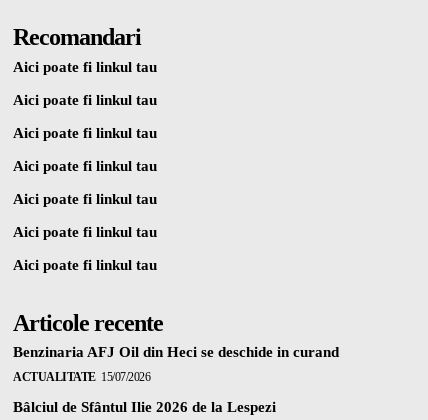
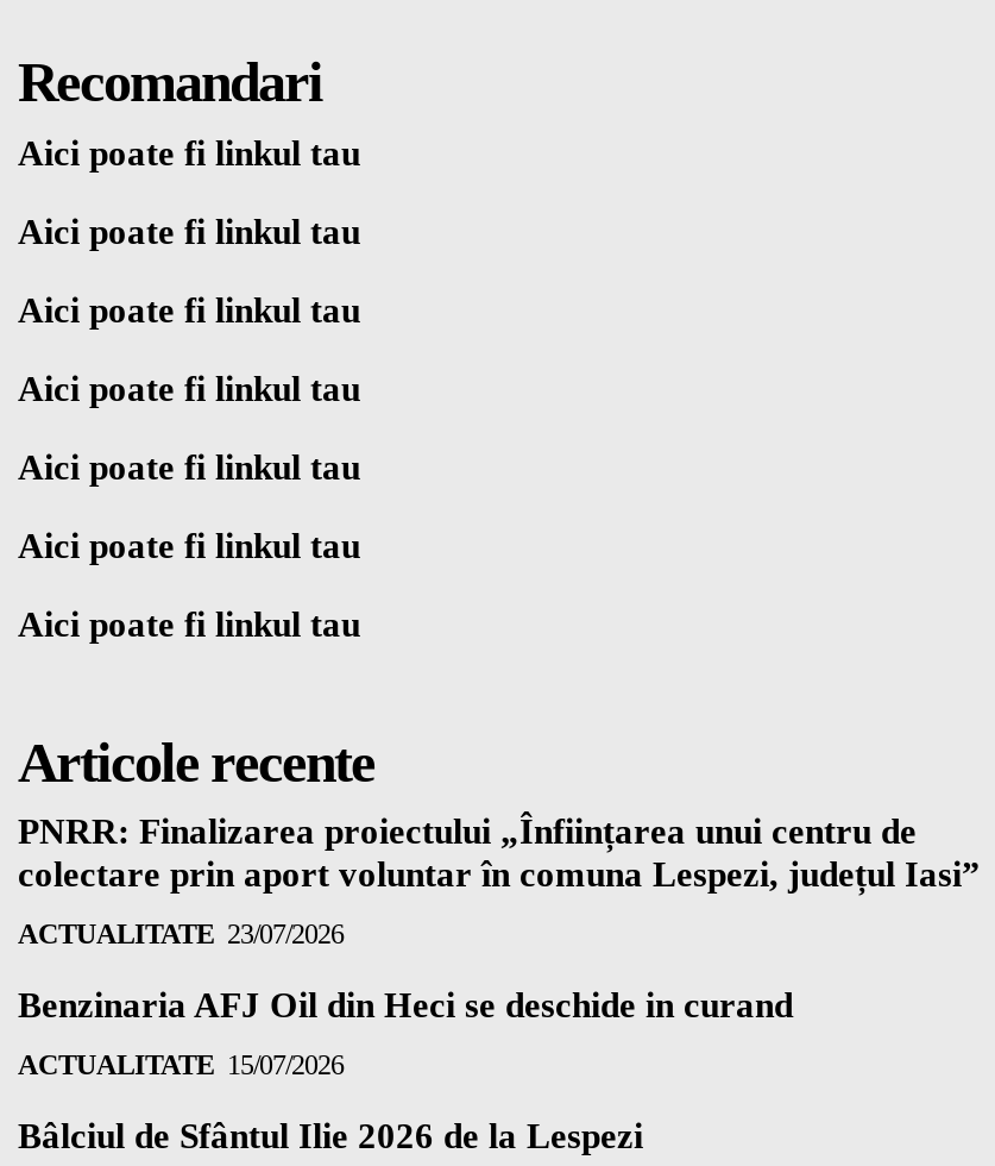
+ PNRR: Finalizarea proiectului „Înființarea unui centru de
+ colectare prin aport voluntar în comuna Lespezi, județul Iasi”
+ ACTUALITATE 23/07/2026
